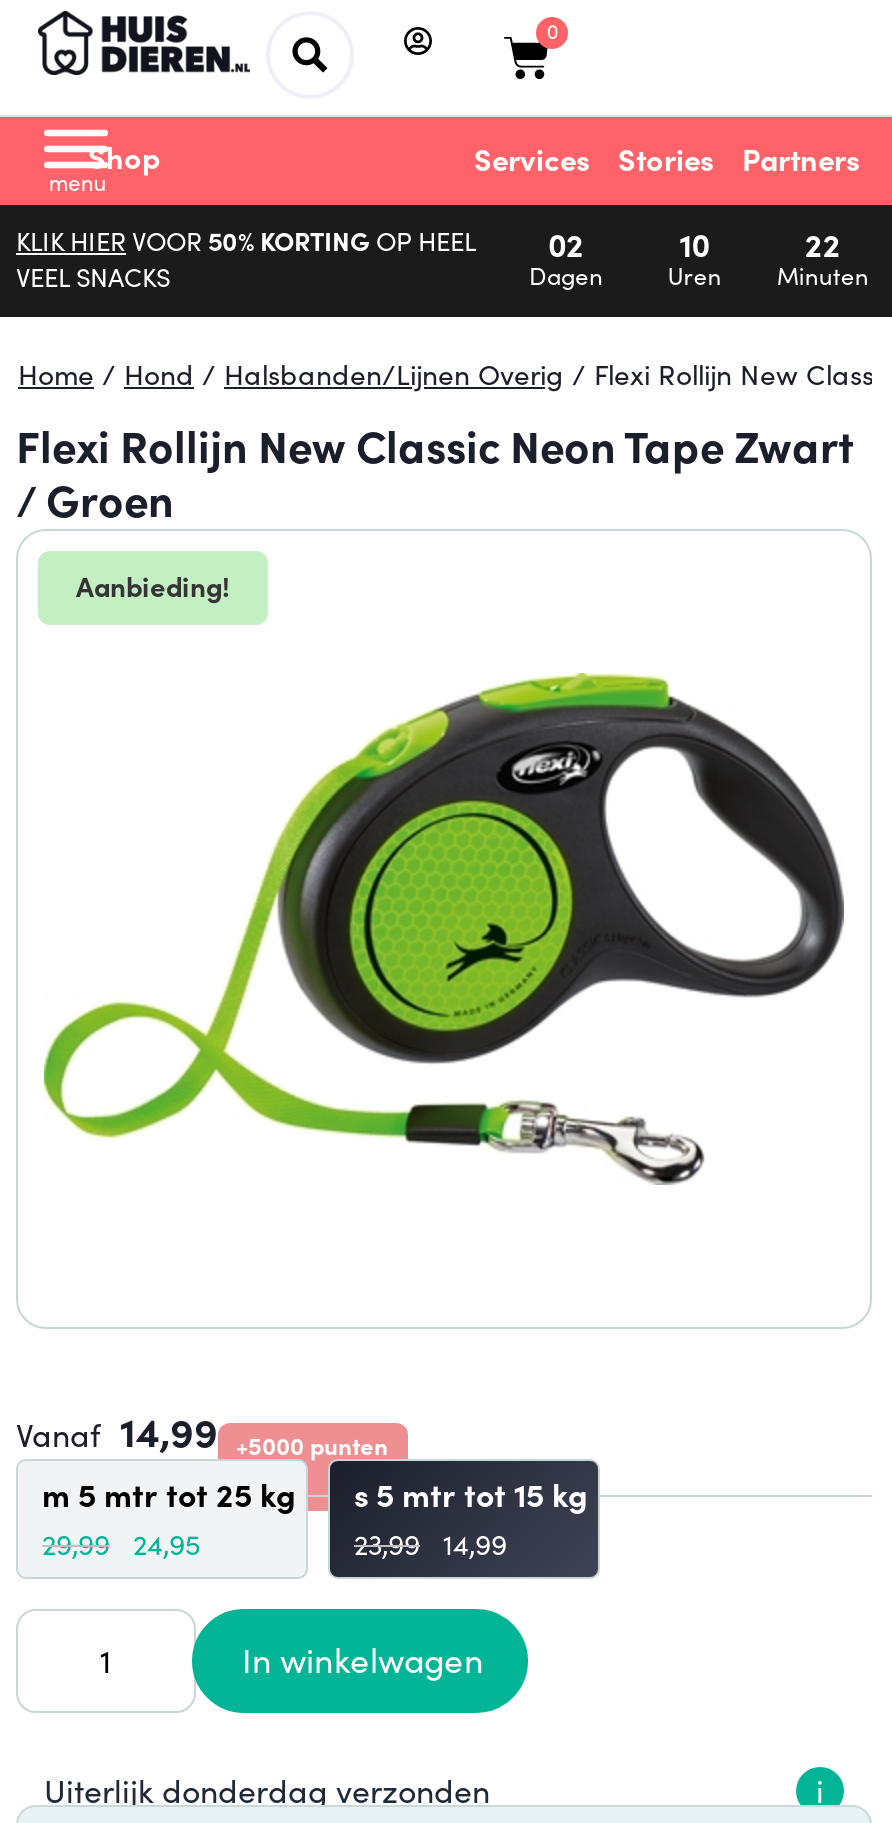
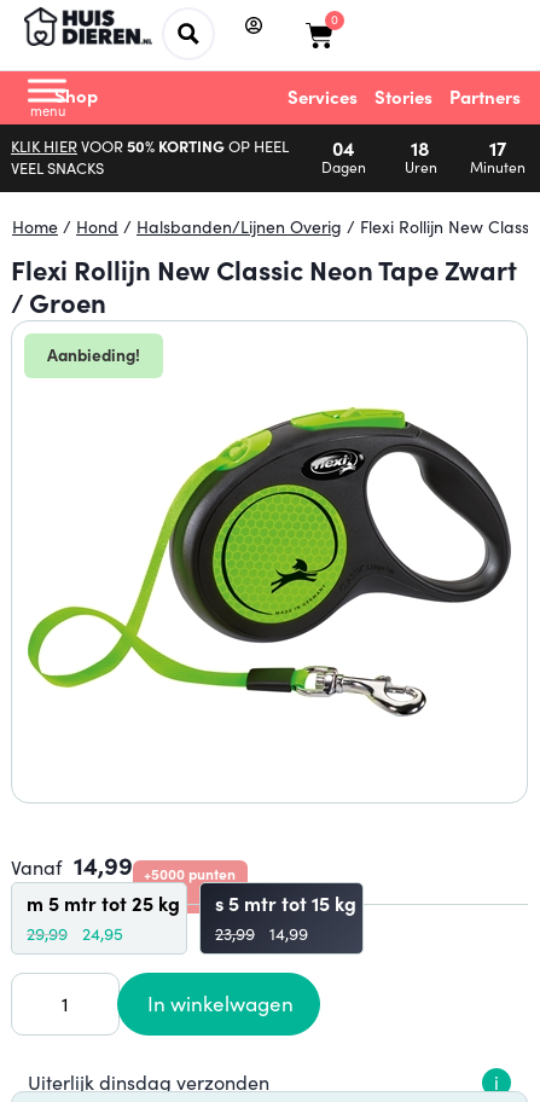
- 02
+ 04

- 10
+ 18

- 22
+ 17

- Uiterlijk donderdag verzonden
+ Uiterlijk dinsdag verzonden
